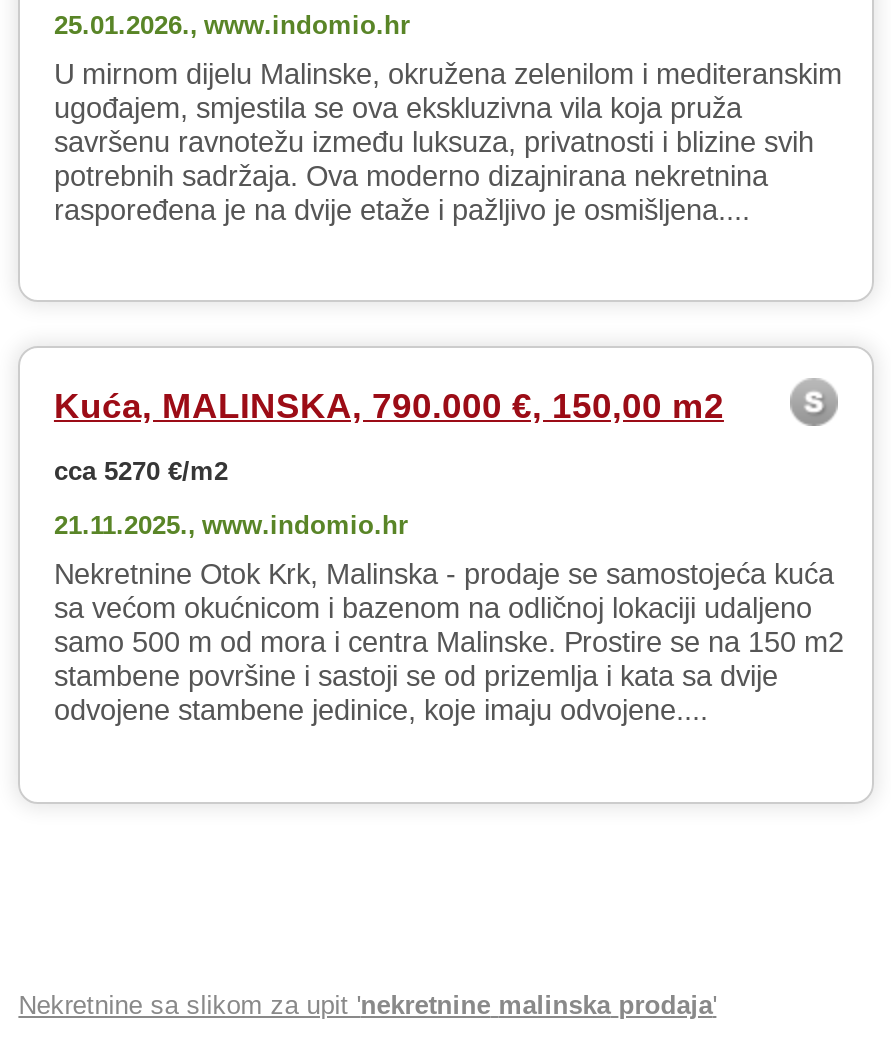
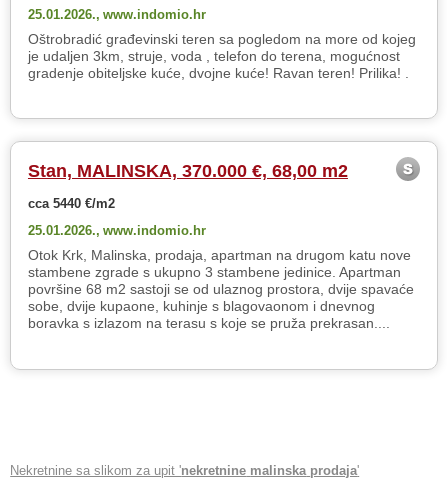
- U mirnom dijelu Malinske, okružena zelenilom i mediteranskim
- ugođajem, smjestila se ova ekskluzivna vila koja pruža
- savršenu ravnotežu između luksuza, privatnosti i blizine svih
- potrebnih sadržaja. Ova moderno dizajnirana nekretnina
- raspoređena je na dvije etaže i pažljivo je osmišljena....
+ Oštrobradić građevinski teren sa pogledom na more od kojeg
+ je udaljen 3km, struje, voda , telefon do terena, mogućnost
+ gradenje obiteljske kuće, dvojne kuće! Ravan teren! Prilika! .

- Kuća, MALINSKA, 790.000 €, 150,00 m2
+ Stan, MALINSKA, 370.000 €, 68,00 m2

- cca 5270 €/m2
+ cca 5440 €/m2

- 21.11.2025., www.indomio.hr
+ 25.01.2026., www.indomio.hr

- Nekretnine Otok Krk, Malinska - prodaje se samostojeća kuća
- sa većom okućnicom i bazenom na odličnoj lokaciji udaljeno
- samo 500 m od mora i centra Malinske. Prostire se na 150 m2
- stambene površine i sastoji se od prizemlja i kata sa dvije
- odvojene stambene jedinice, koje imaju odvojene....
+ Otok Krk, Malinska, prodaja, apartman na drugom katu nove
+ stambene zgrade s ukupno 3 stambene jedinice. Apartman
+ površine 68 m2 sastoji se od ulaznog prostora, dvije spavaće
+ sobe, dvije kupaone, kuhinje s blagovaonom i dnevnog
+ boravka s izlazom na terasu s koje se pruža prekrasan....
